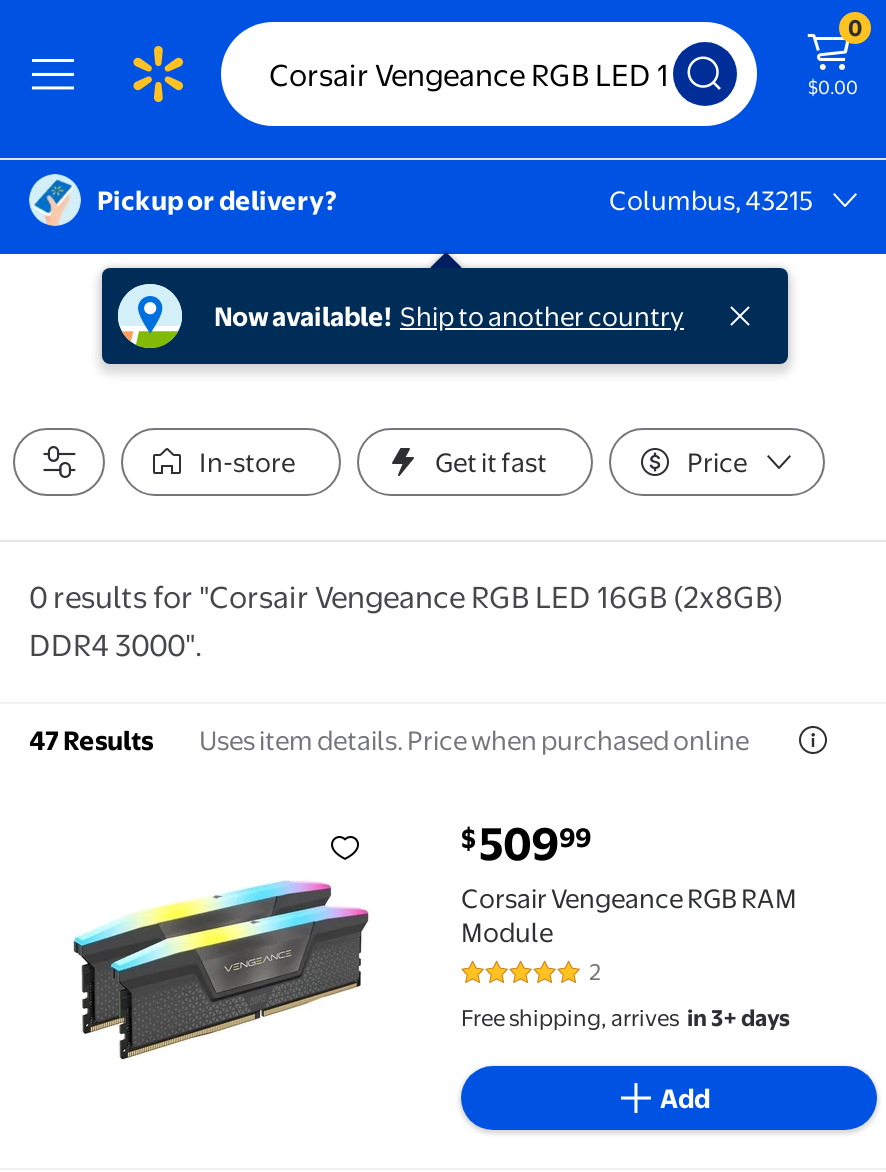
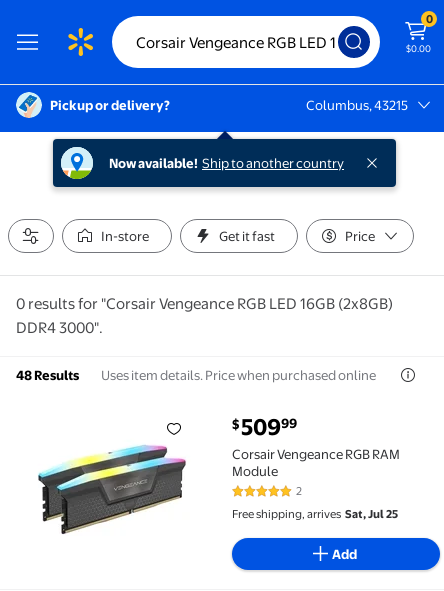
- 47 Results Uses item details. Price when purchased online
+ 48 Results Uses item details. Price when purchased online

- Free shipping, arrives in 3+ days
+ Free shipping, arrives Sat, Jul 25
